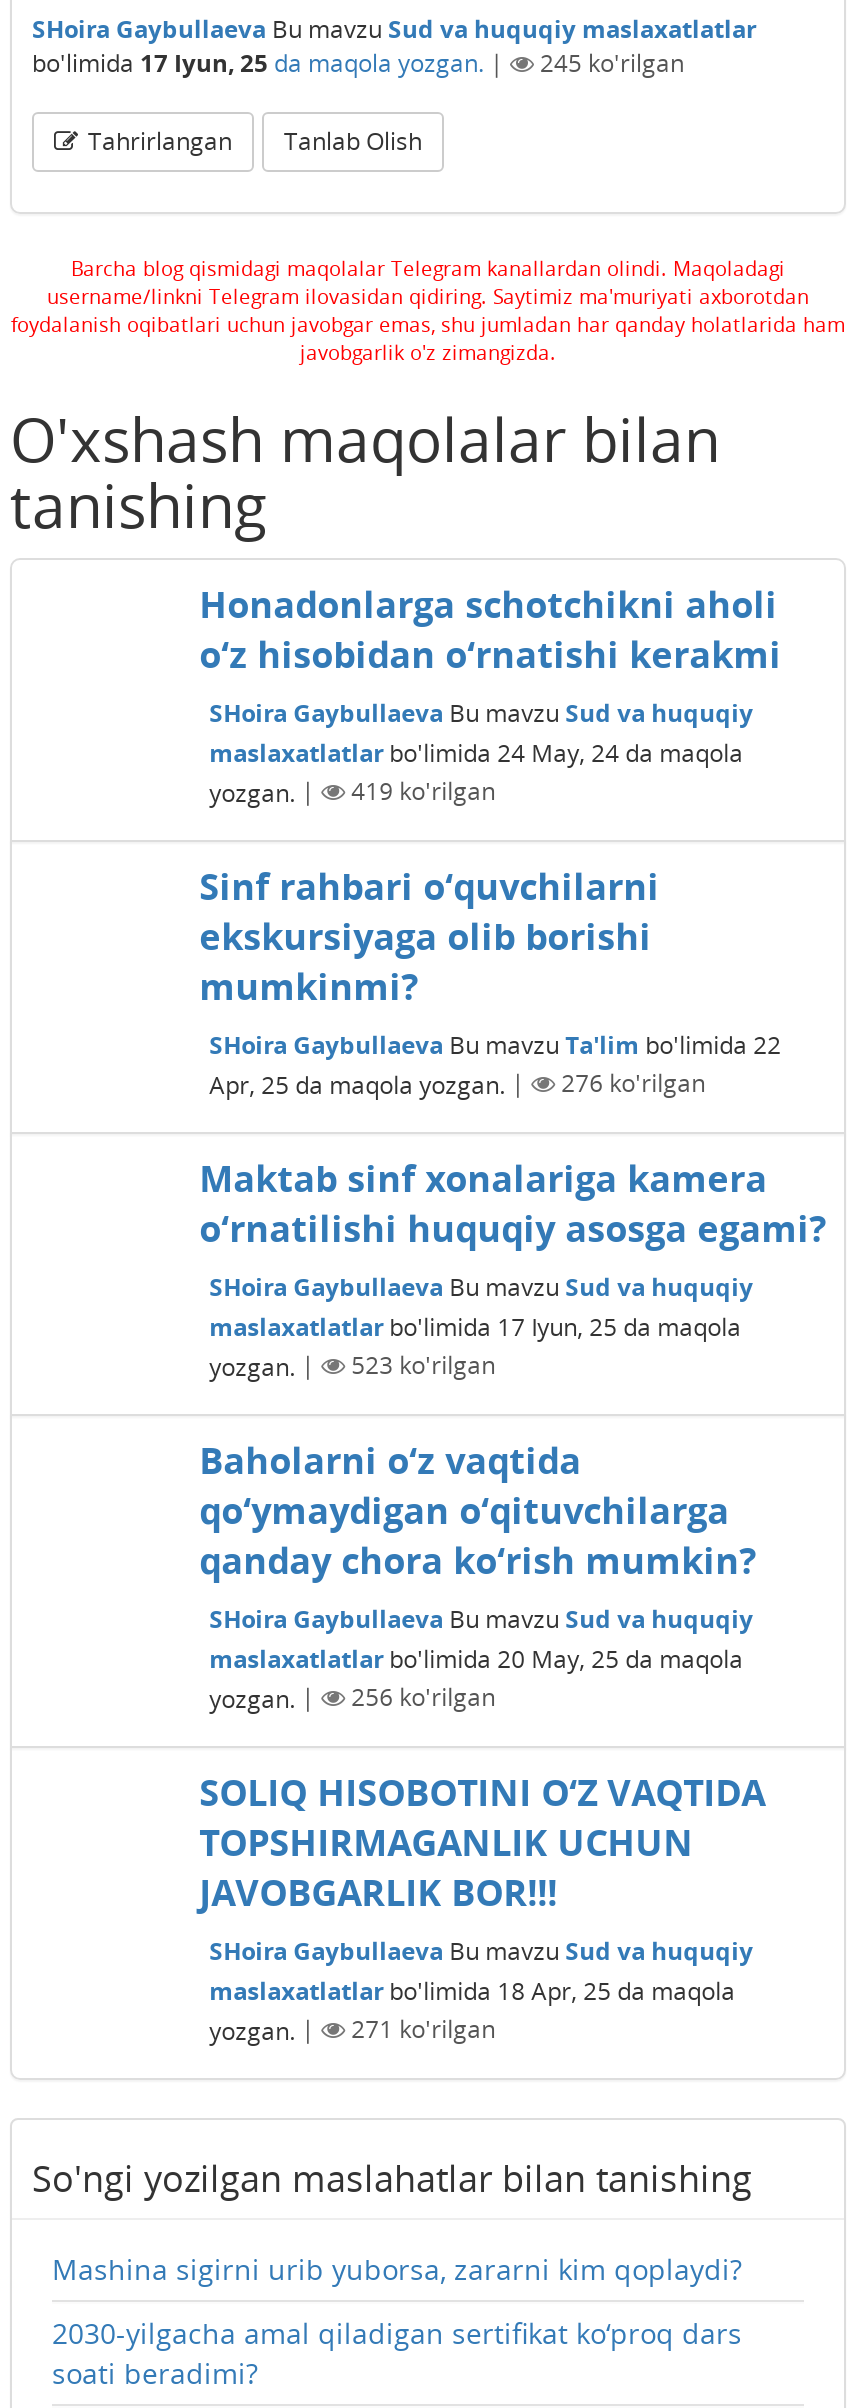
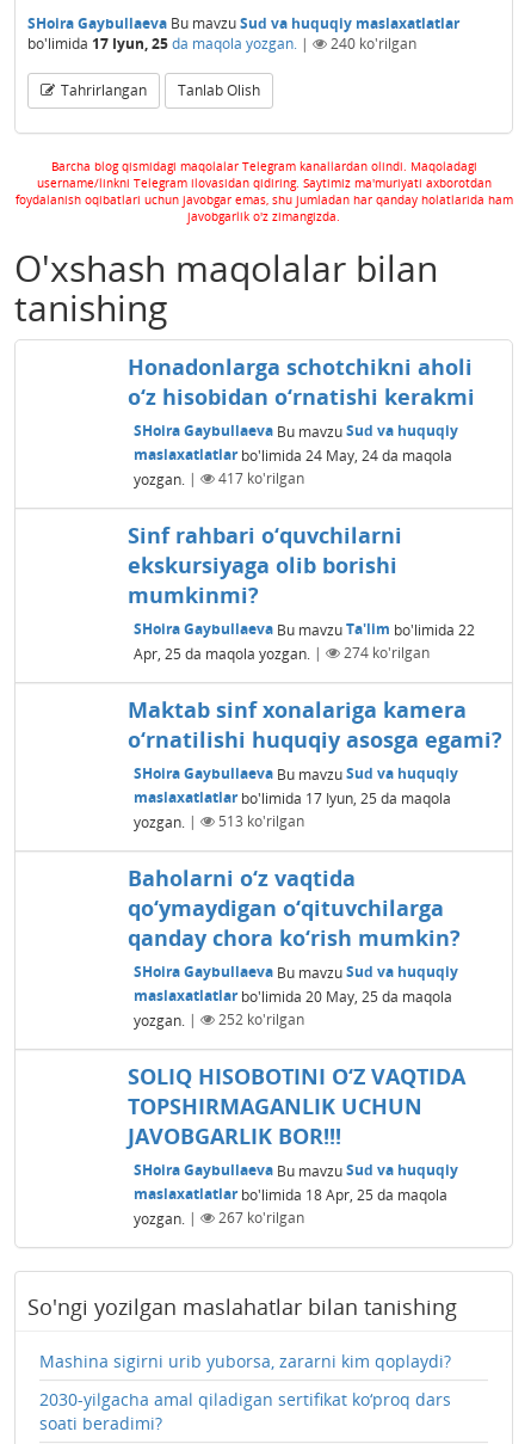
- 245 ko'rilgan
+ 240 ko'rilgan

- 419 ko'rilgan
+ 417 ko'rilgan

- 276 ko'rilgan
+ 274 ko'rilgan

- 523 ko'rilgan
+ 513 ko'rilgan

- 256 ko'rilgan
+ 252 ko'rilgan

- 271 ko'rilgan
+ 267 ko'rilgan
